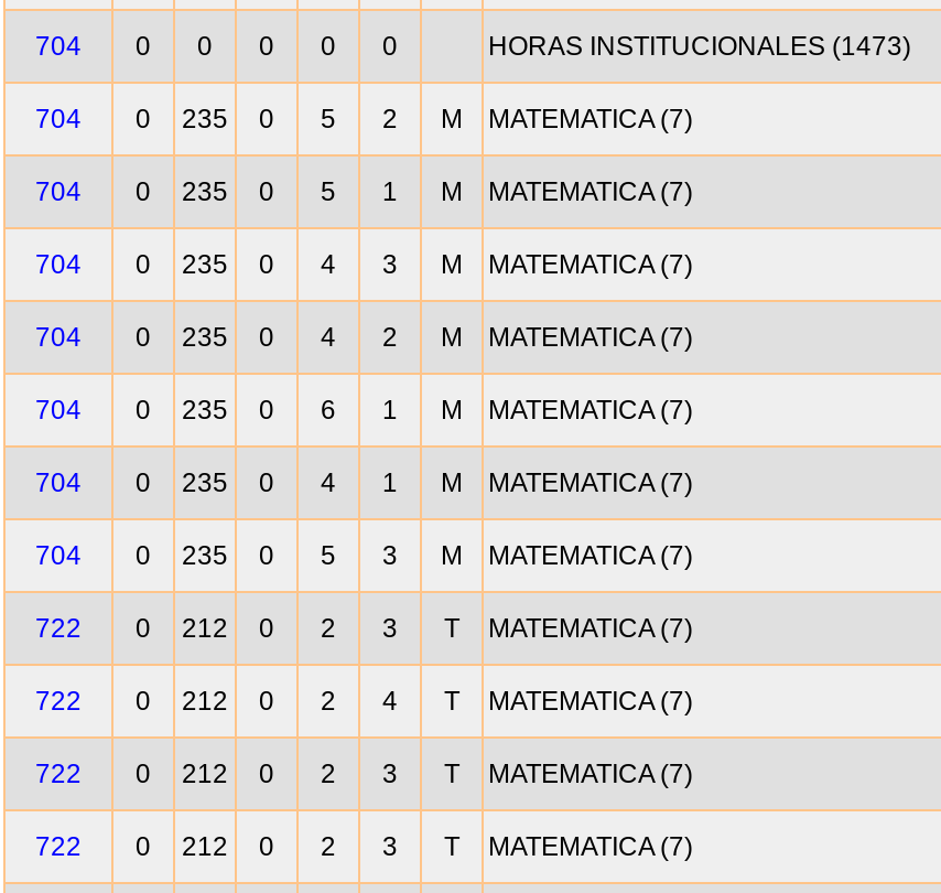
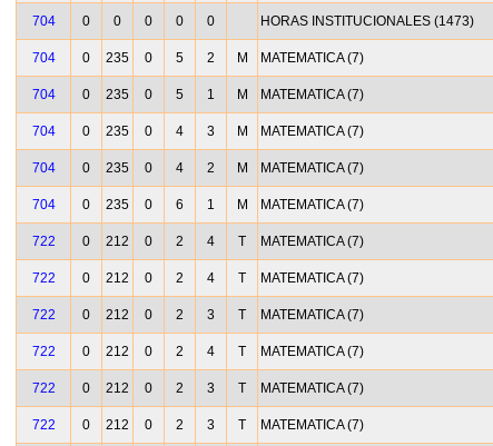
- 704
+ 722

- 235
+ 212

- 1
- M
+ T

+ 2

- 704
+ 722

- 235
+ 212

- 5
- 3
- M
+ 2
+ 4
+ T
